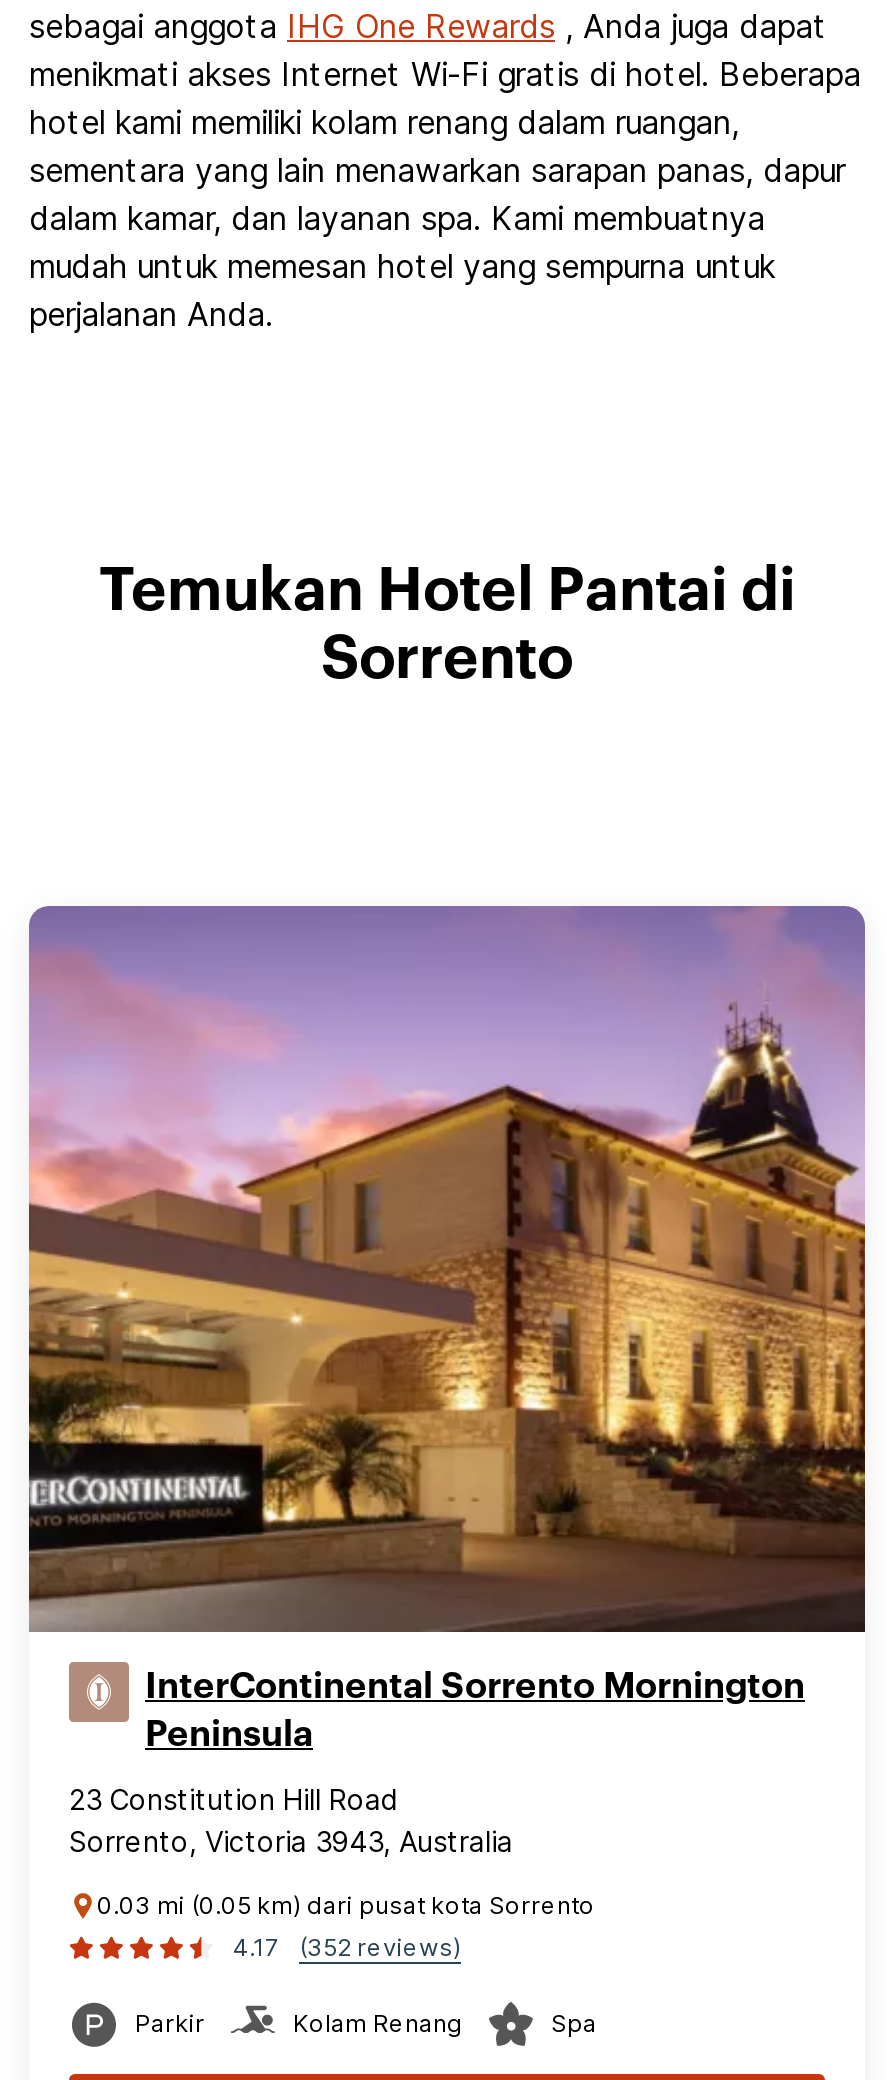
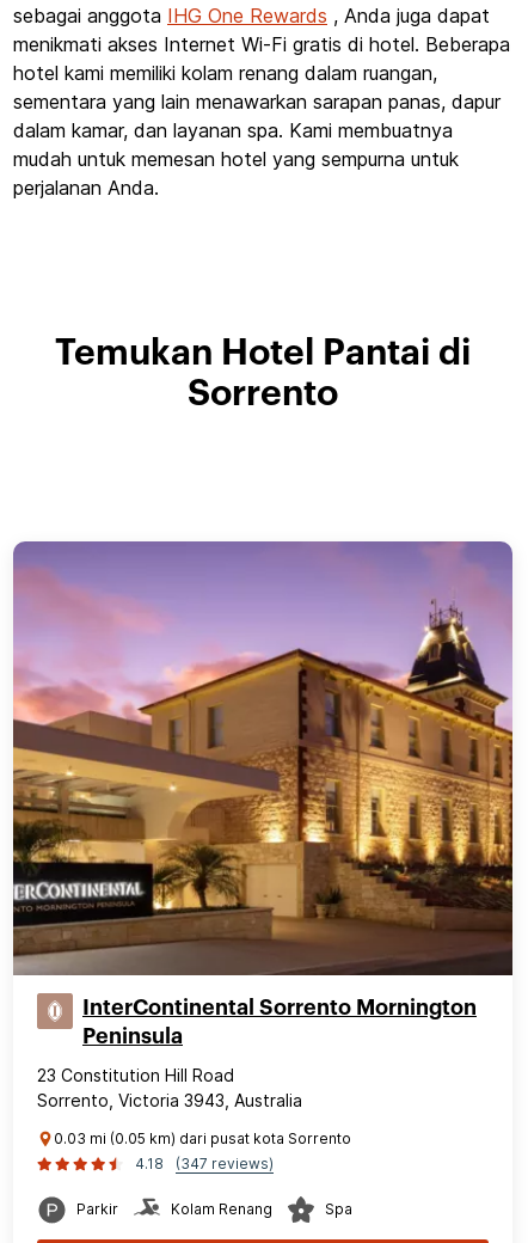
- 4.17
+ 4.18

- (352 reviews)
+ (347 reviews)
